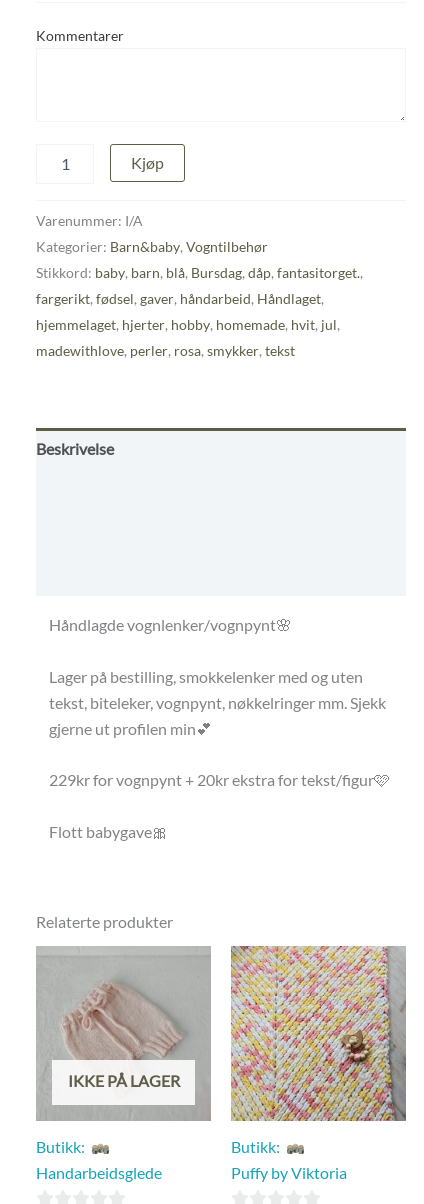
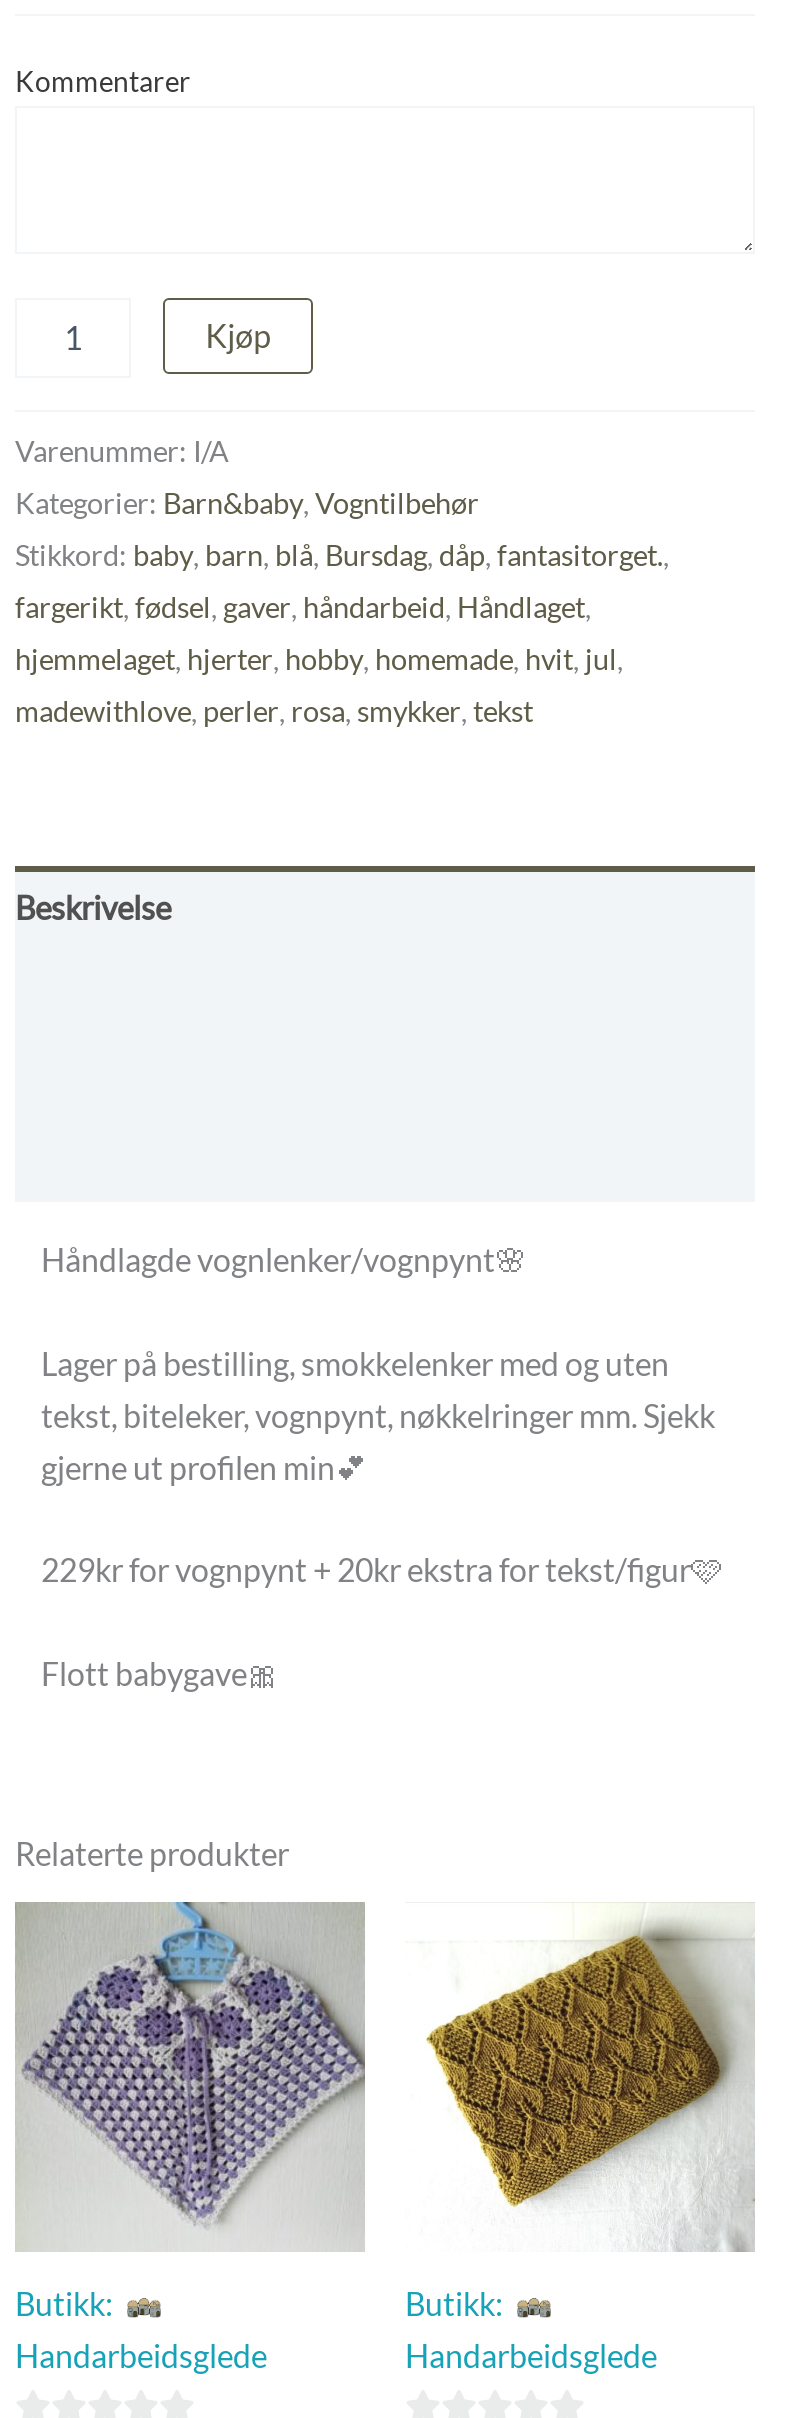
- [image]
+ [image]

- [image]
+ [image]

- IKKE PÅ LAGER

- Puffy by Viktoria
+ Handarbeidsglede
